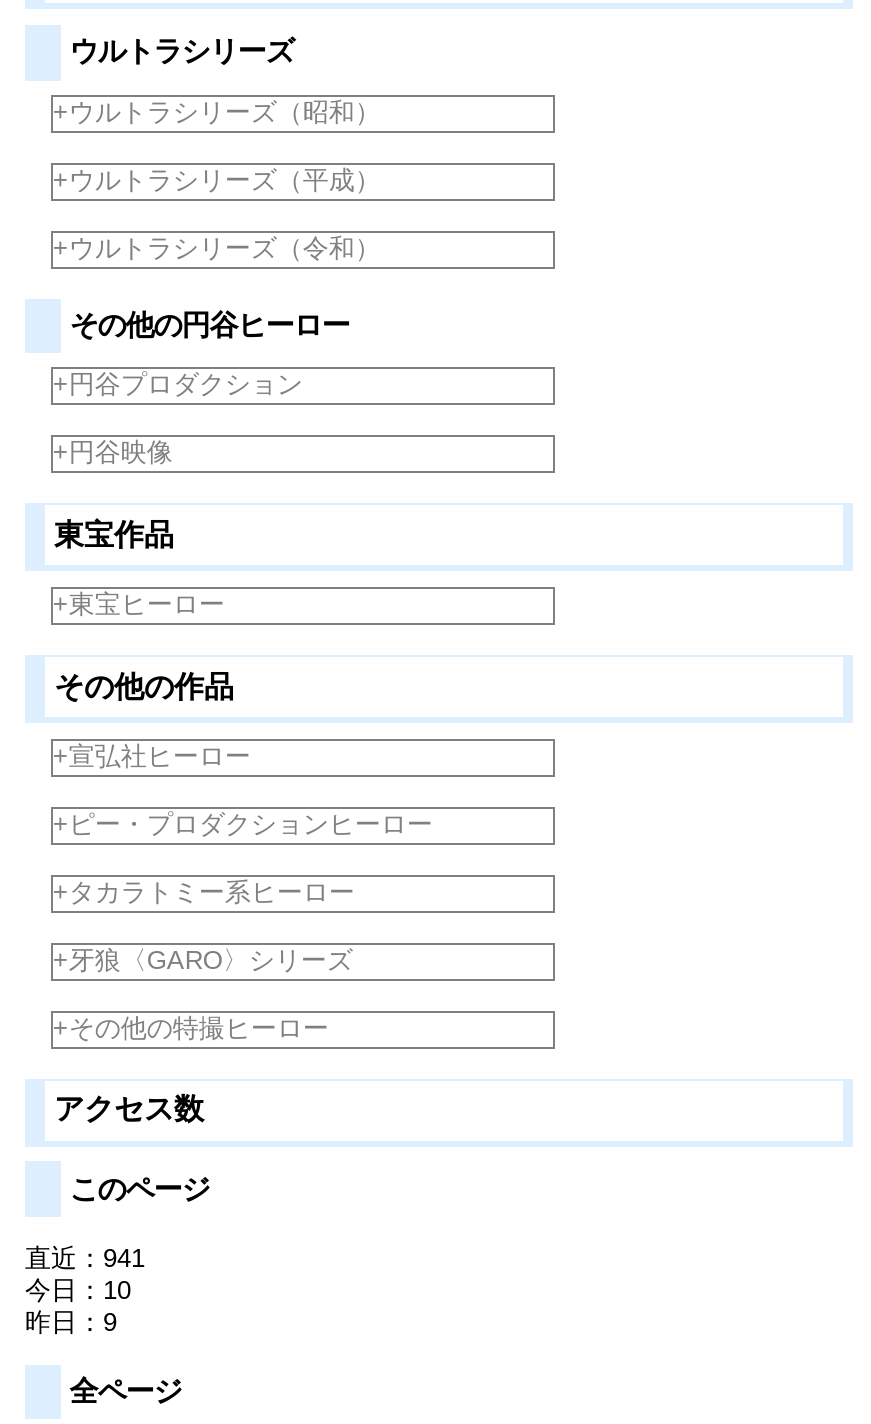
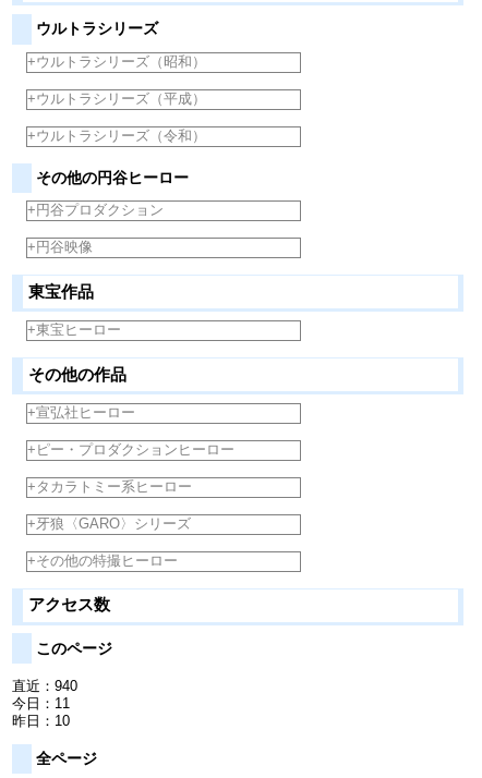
- 直近：941
+ 直近：940

- 今日：10
+ 今日：11

- 昨日：9
+ 昨日：10
